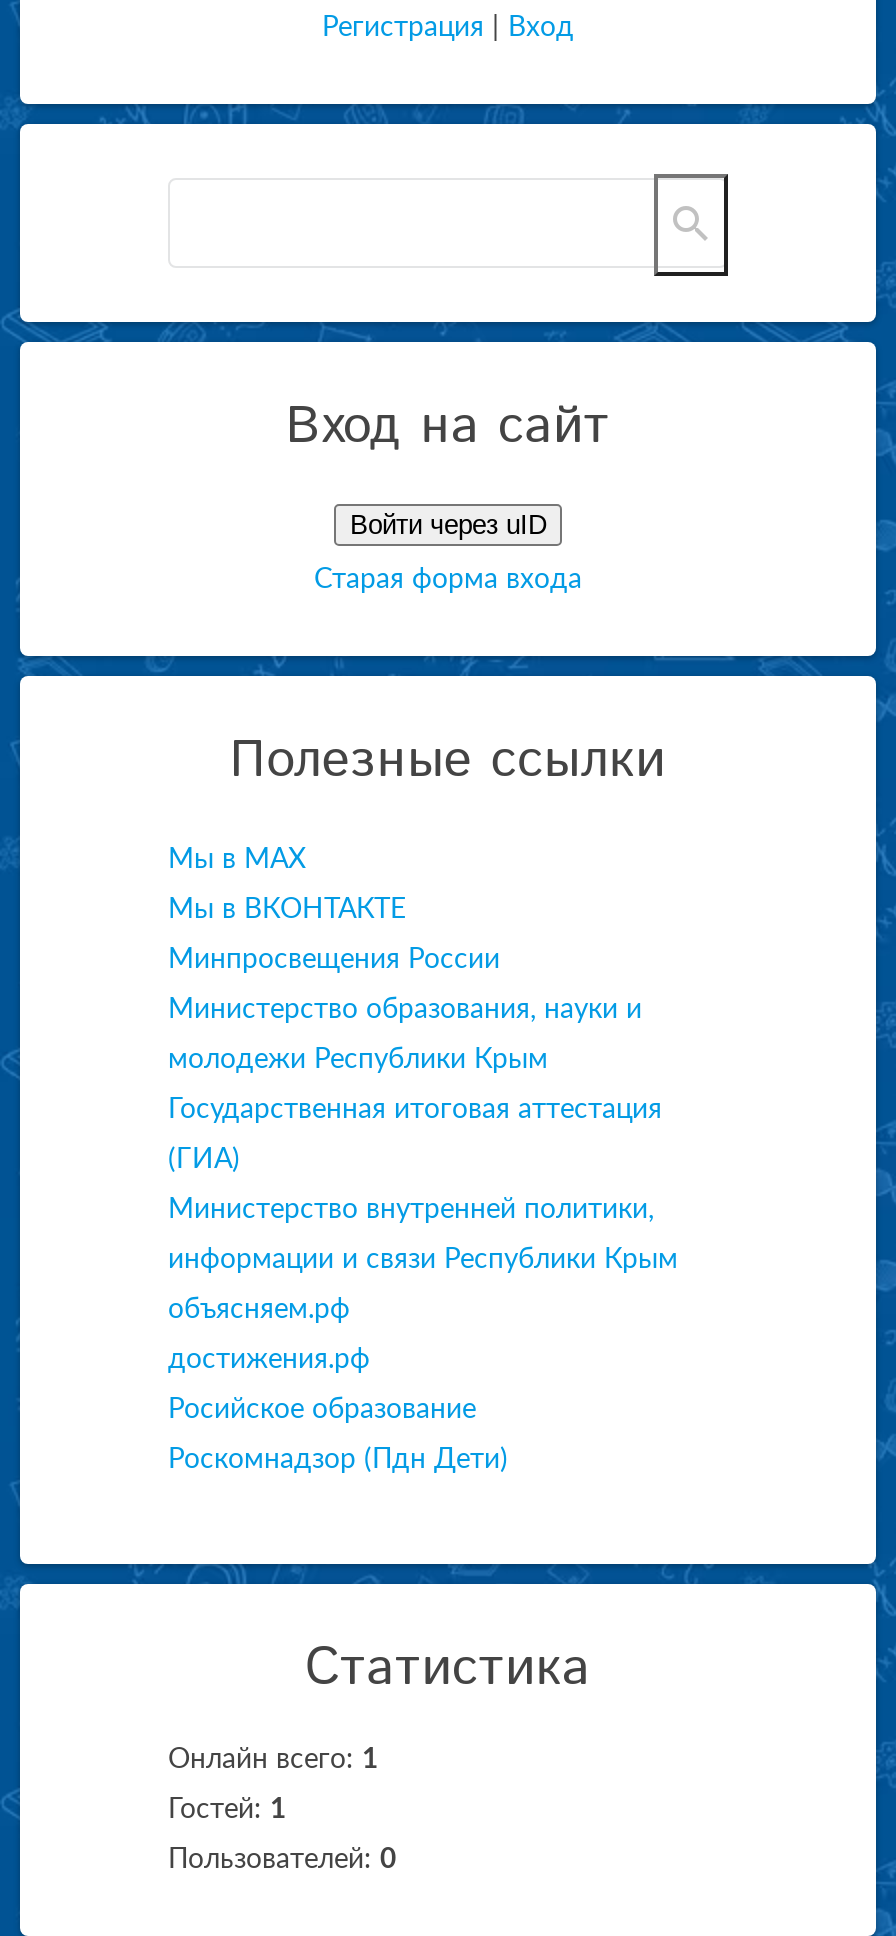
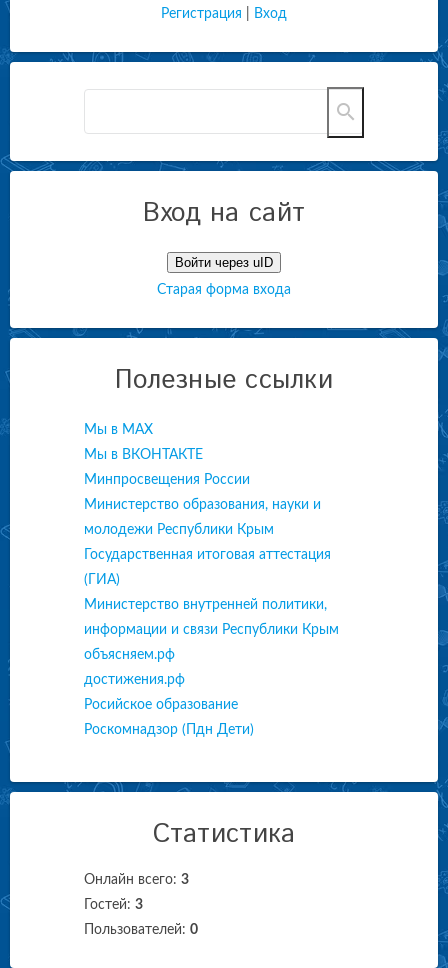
- Онлайн всего: 1
+ Онлайн всего: 3

- Гостей: 1
+ Гостей: 3
